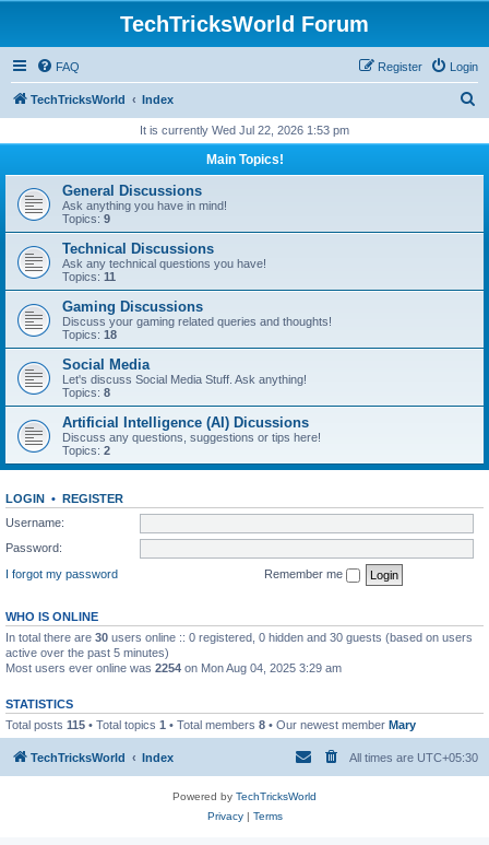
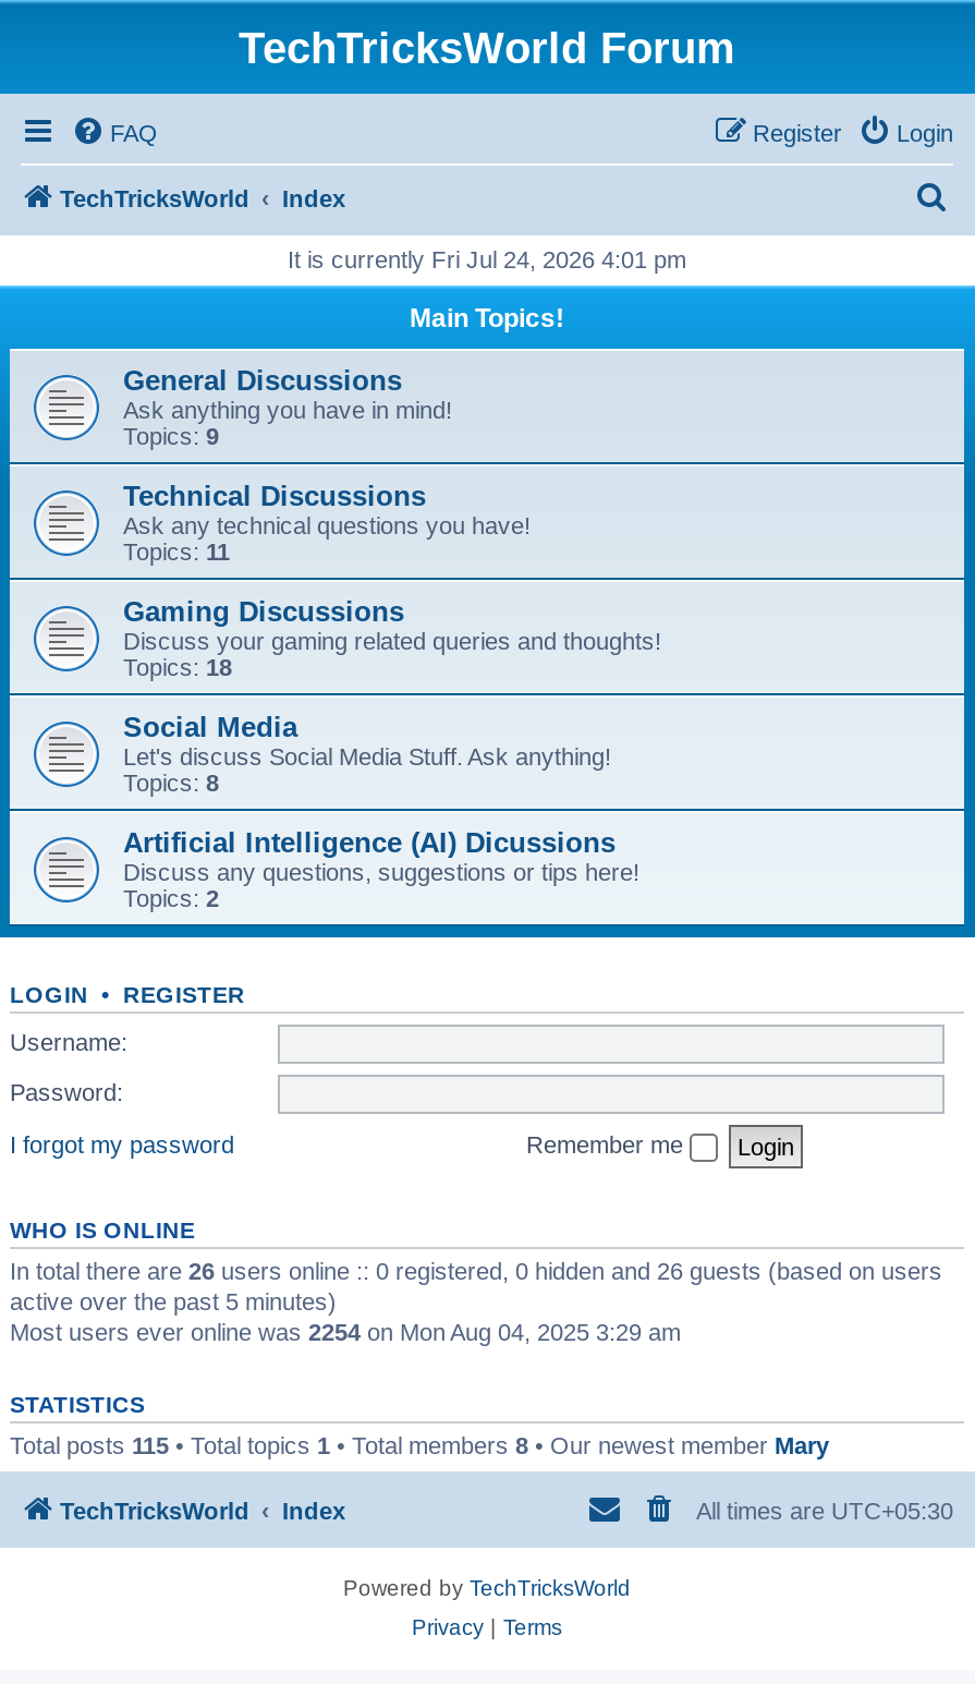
- It is currently Wed Jul 22, 2026 1:53 pm
+ It is currently Fri Jul 24, 2026 4:01 pm

- In total there are 30 users online :: 0 registered, 0 hidden and 30 guests (based on users
+ In total there are 26 users online :: 0 registered, 0 hidden and 26 guests (based on users
